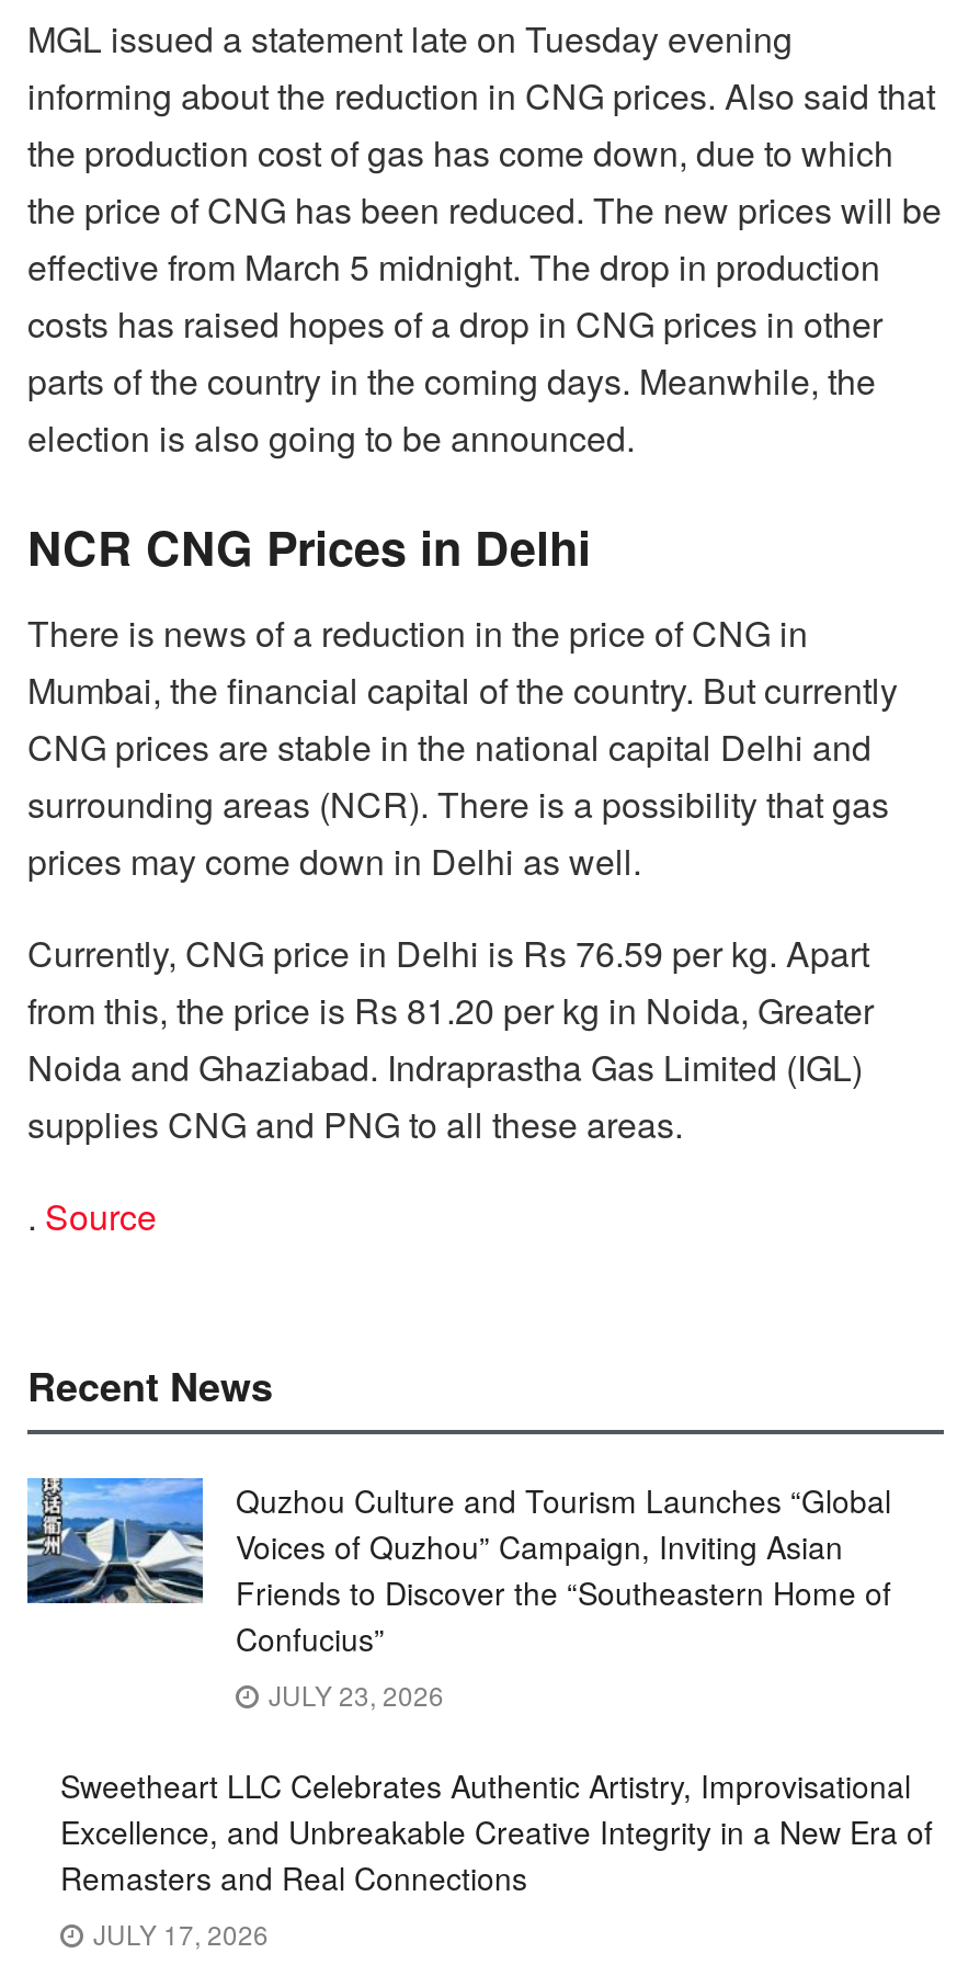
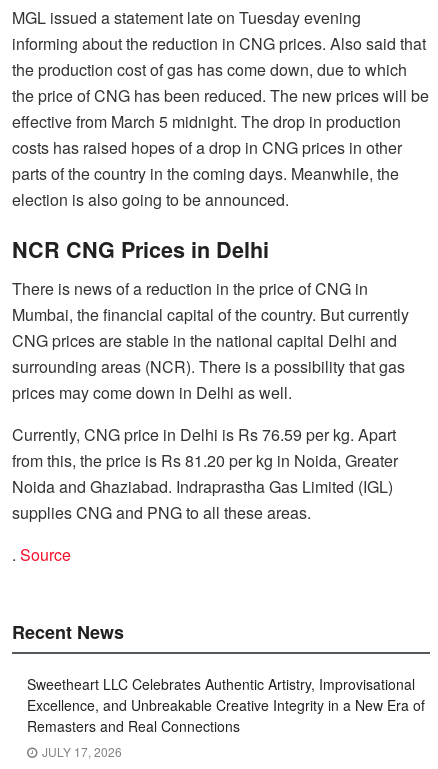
- [image]
- Quzhou Culture and Tourism Launches “Global
- Voices of Quzhou” Campaign, Inviting Asian
- Friends to Discover the “Southeastern Home of
- Confucius”
- JULY 23, 2026
